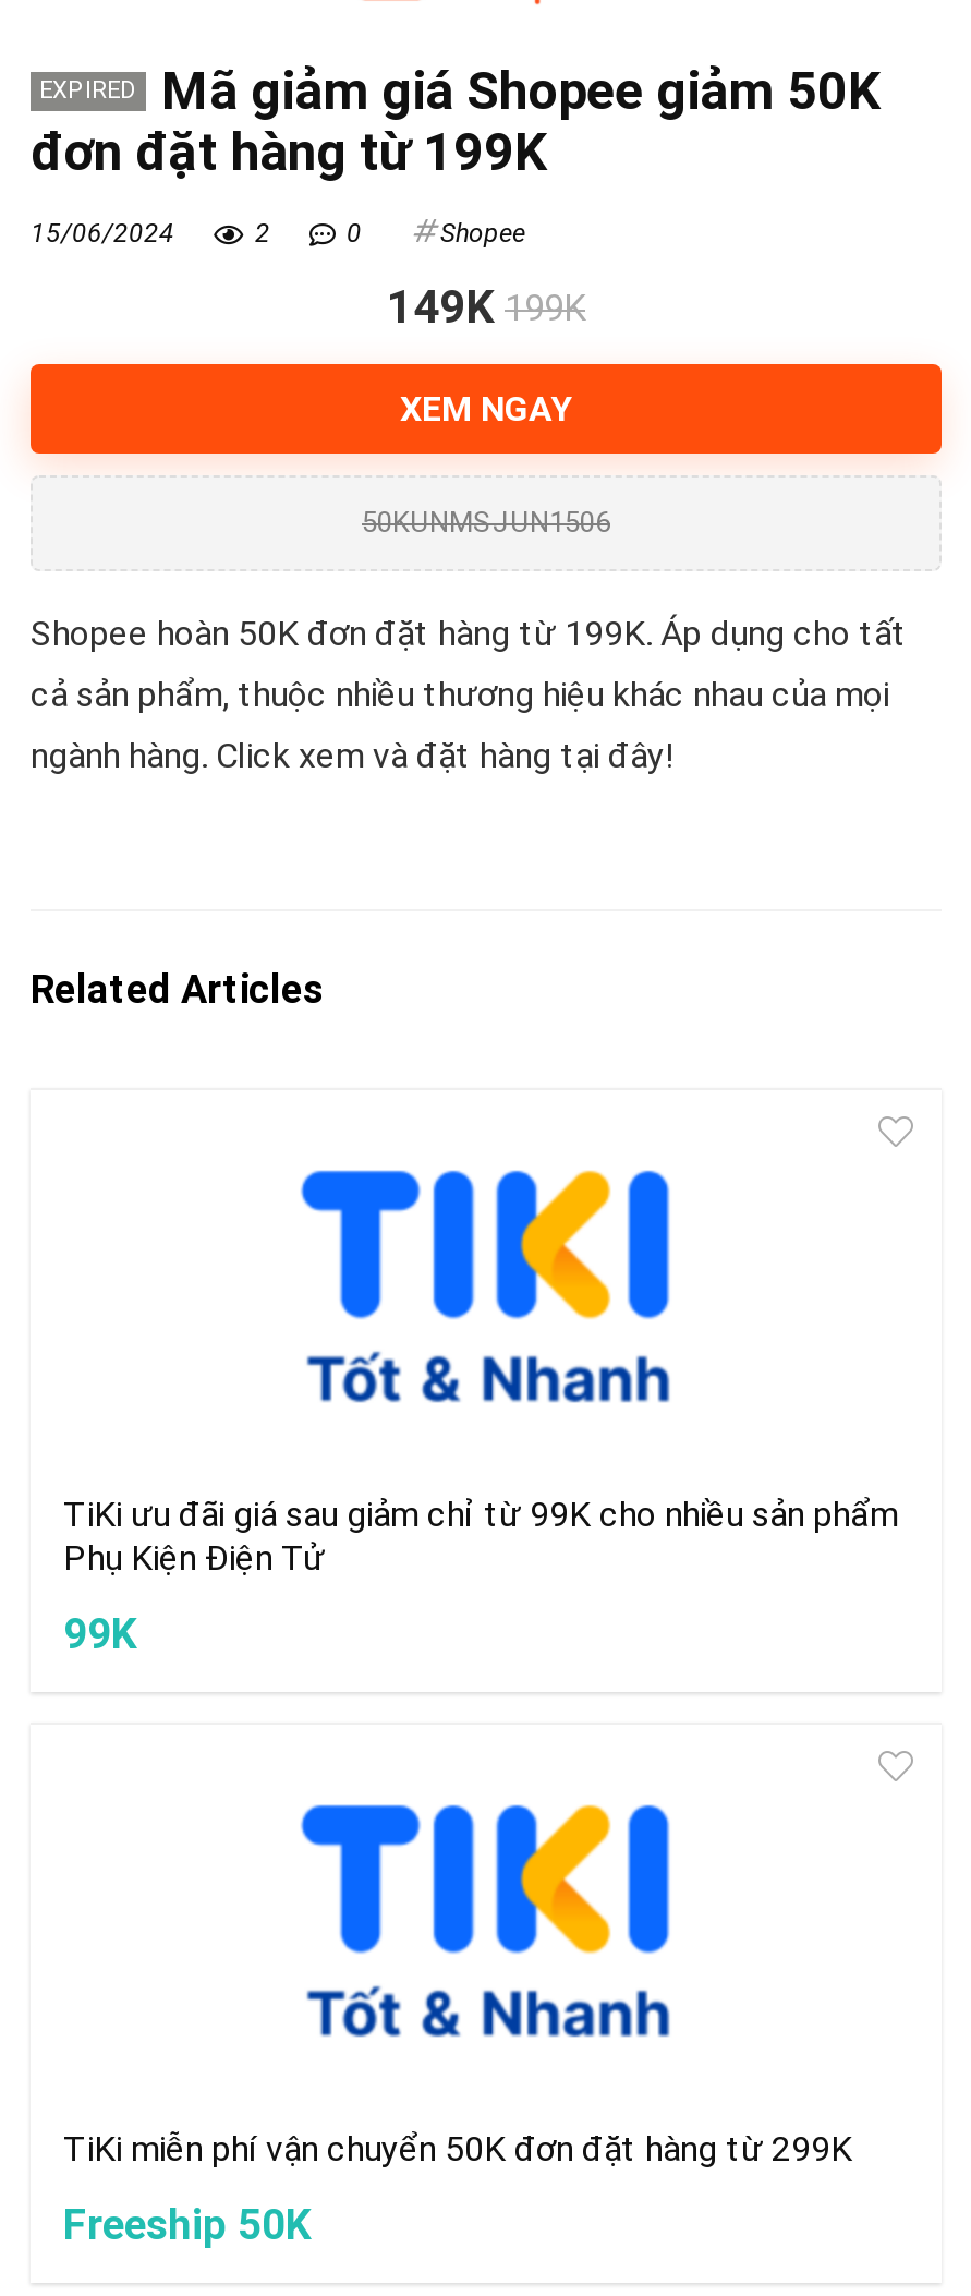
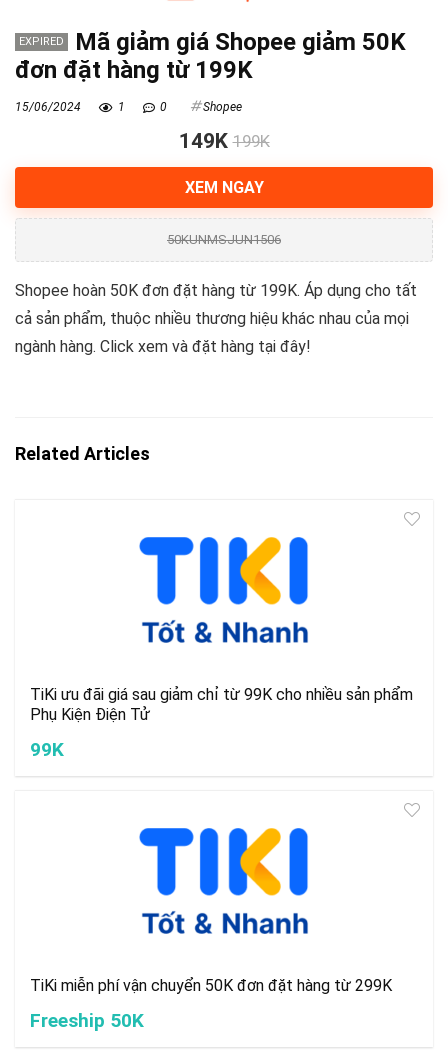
- 2
+ 1
